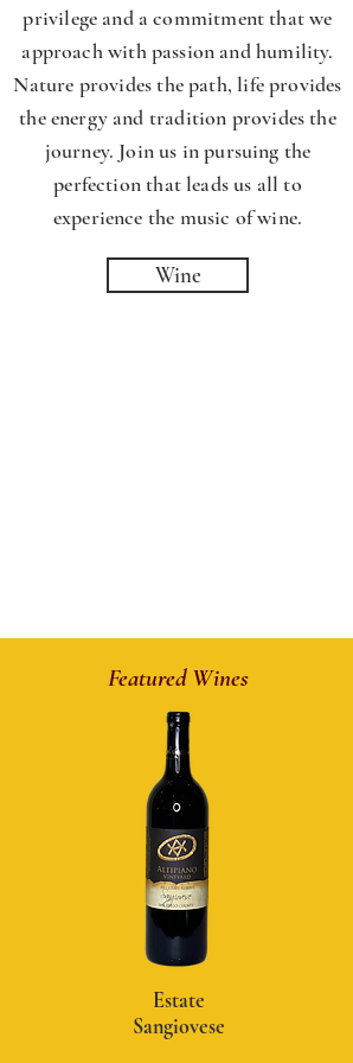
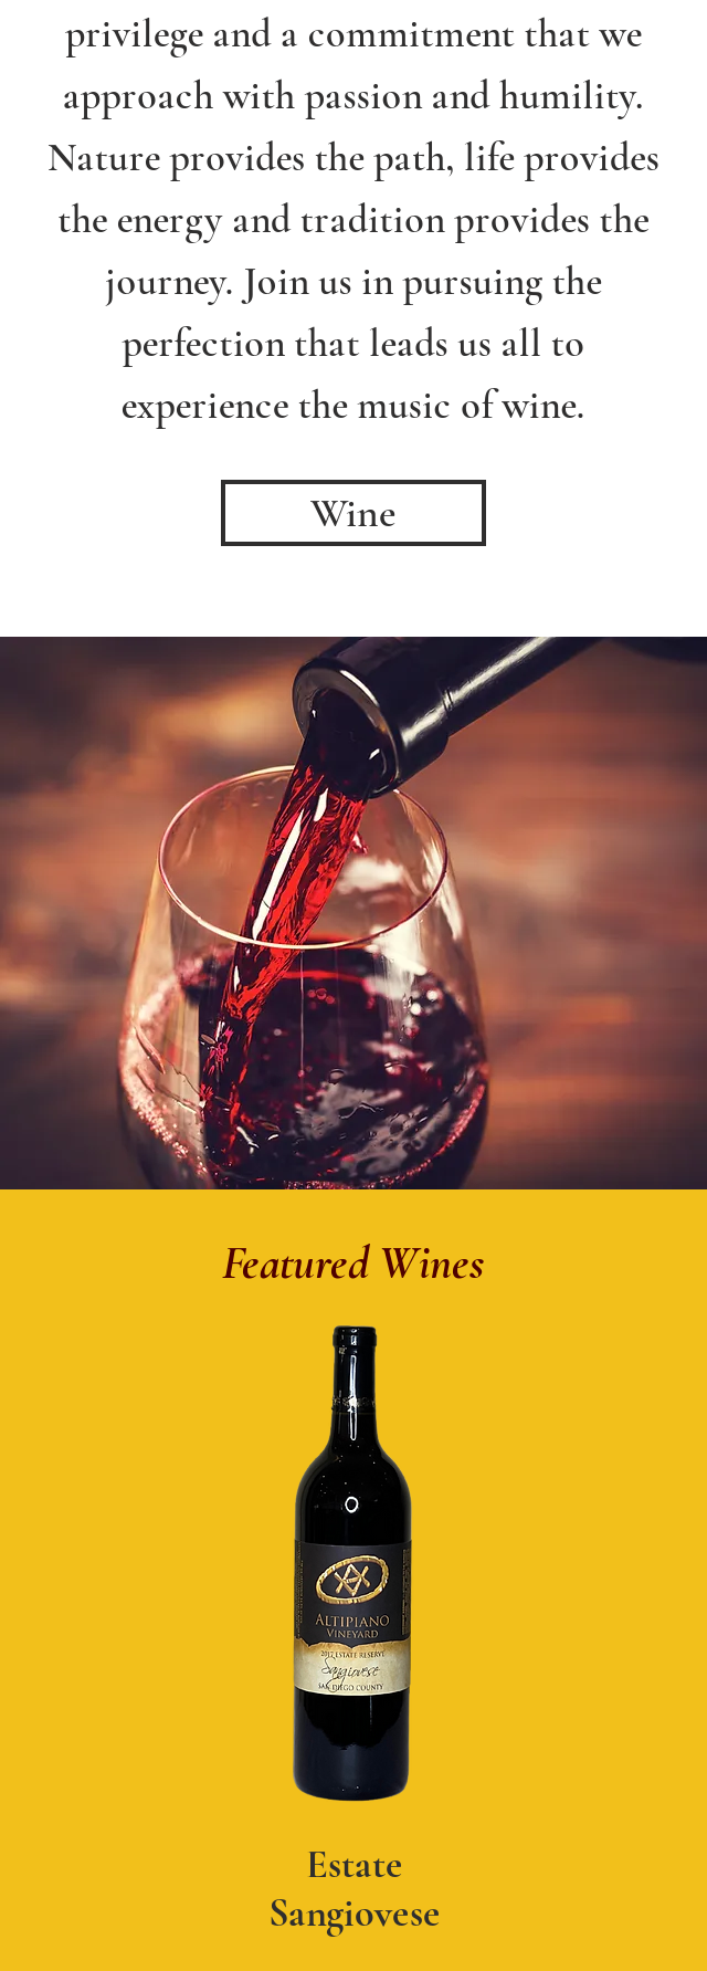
+ [image]
